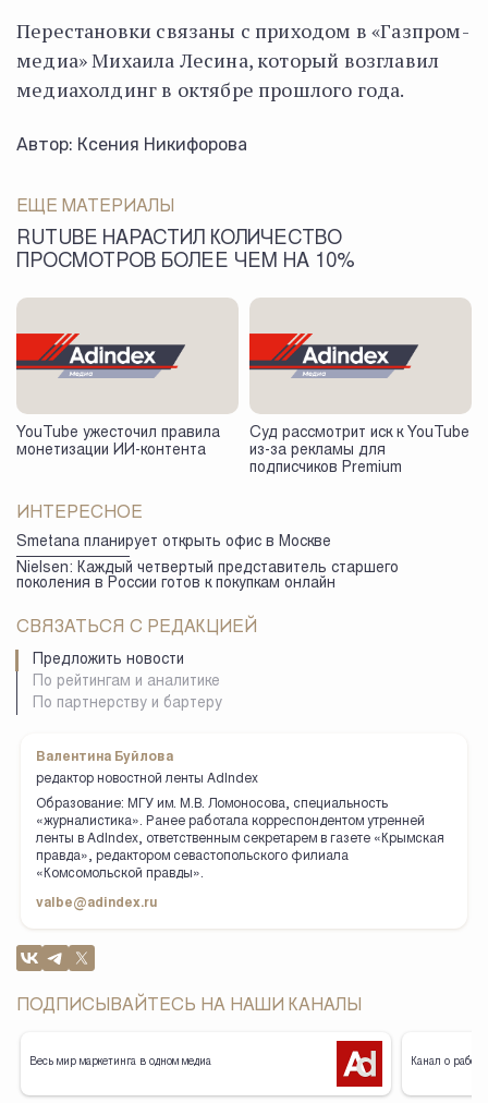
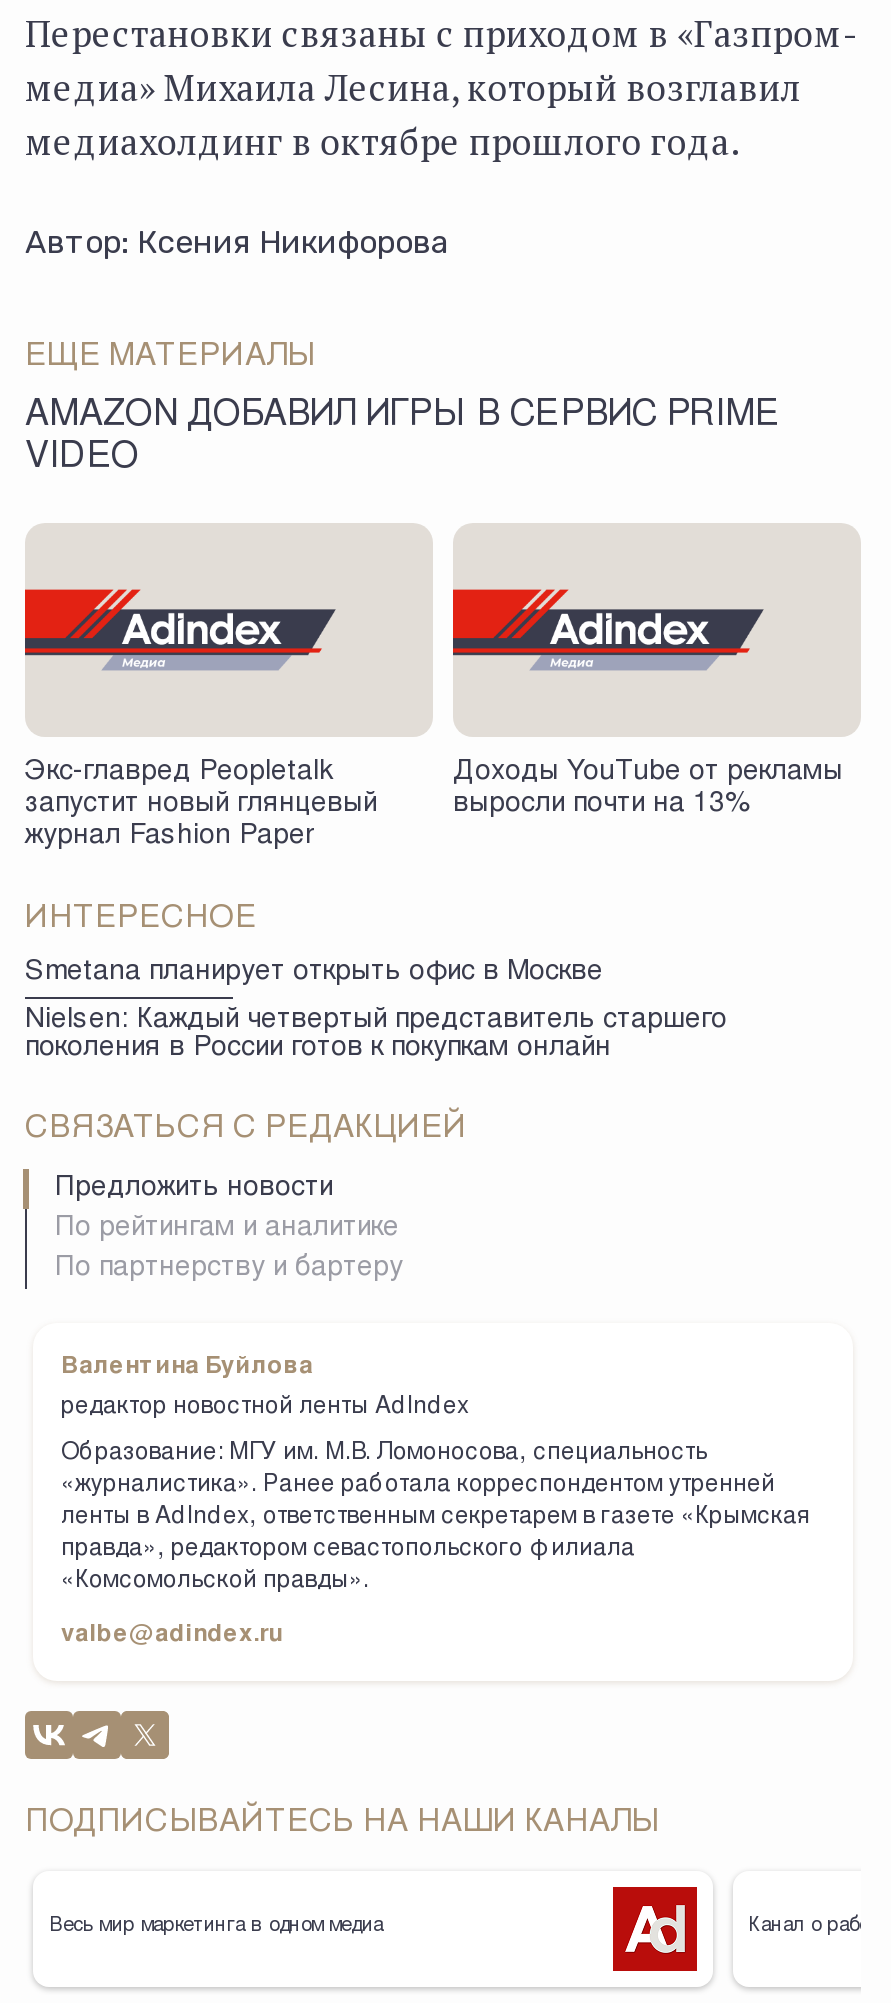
- RUTUBE НАРАСТИЛ КОЛИЧЕСТВО
- ПРОСМОТРОВ БОЛЕЕ ЧЕМ НА 10%
+ AMAZON ДОБАВИЛ ИГРЫ В СЕРВИС PRIME
+ VIDEO

- YouTube ужесточил правила
- монетизации ИИ-контента
+ Экс-главред Peopletalk
+ запустит новый глянцевый
+ журнал Fashion Paper

- Суд рассмотрит иск к YouTube
- из-за рекламы для
- подписчиков Premium
+ Доходы YouTube от рекламы
+ выросли почти на 13%
